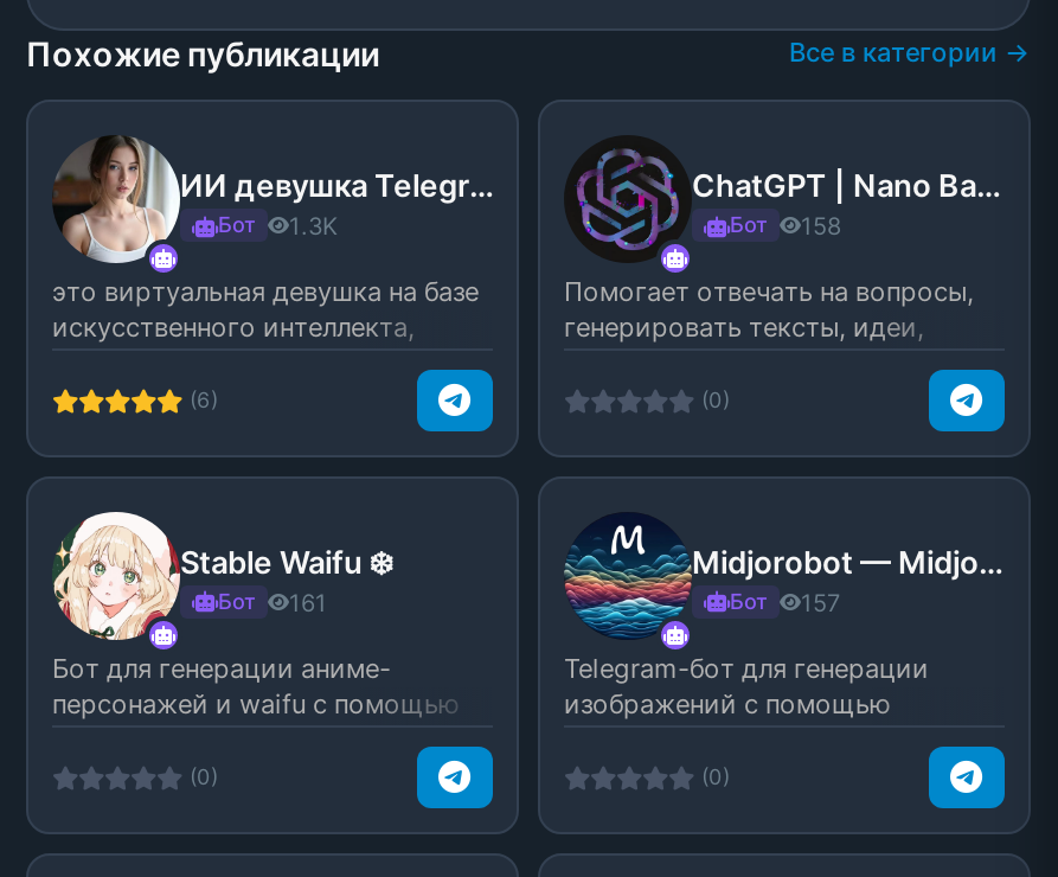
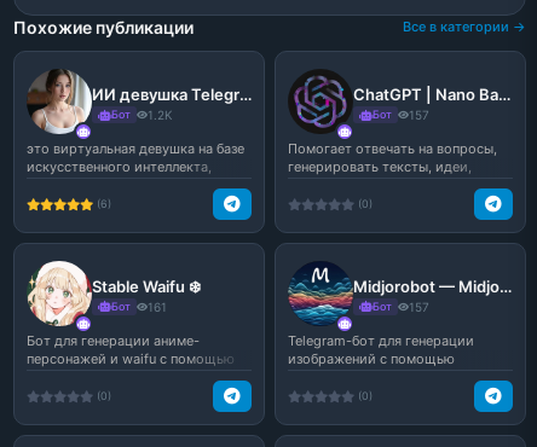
- Бот 1.3K
+ Бот 1.2K

- Бот 158
+ Бот 157
